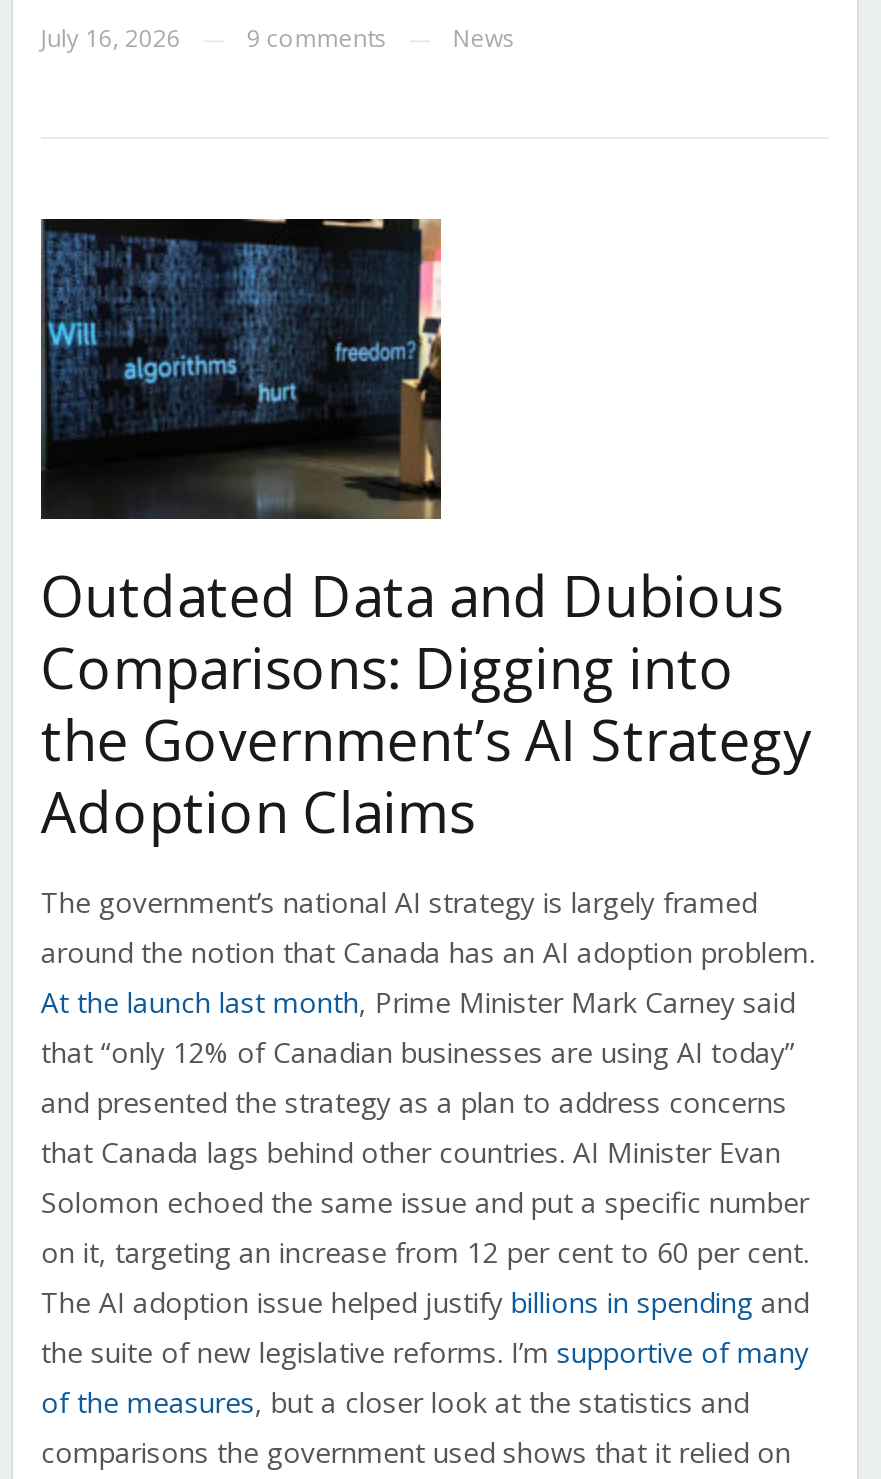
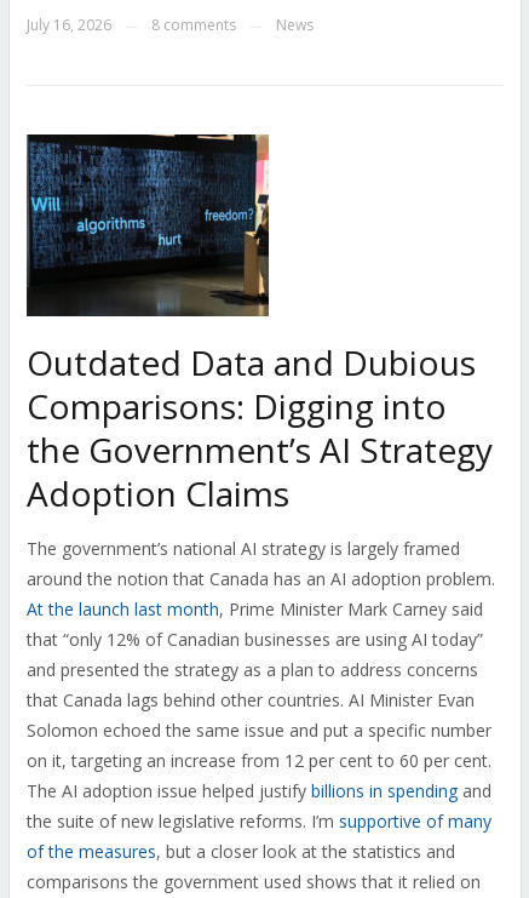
- 9 comments
+ 8 comments
